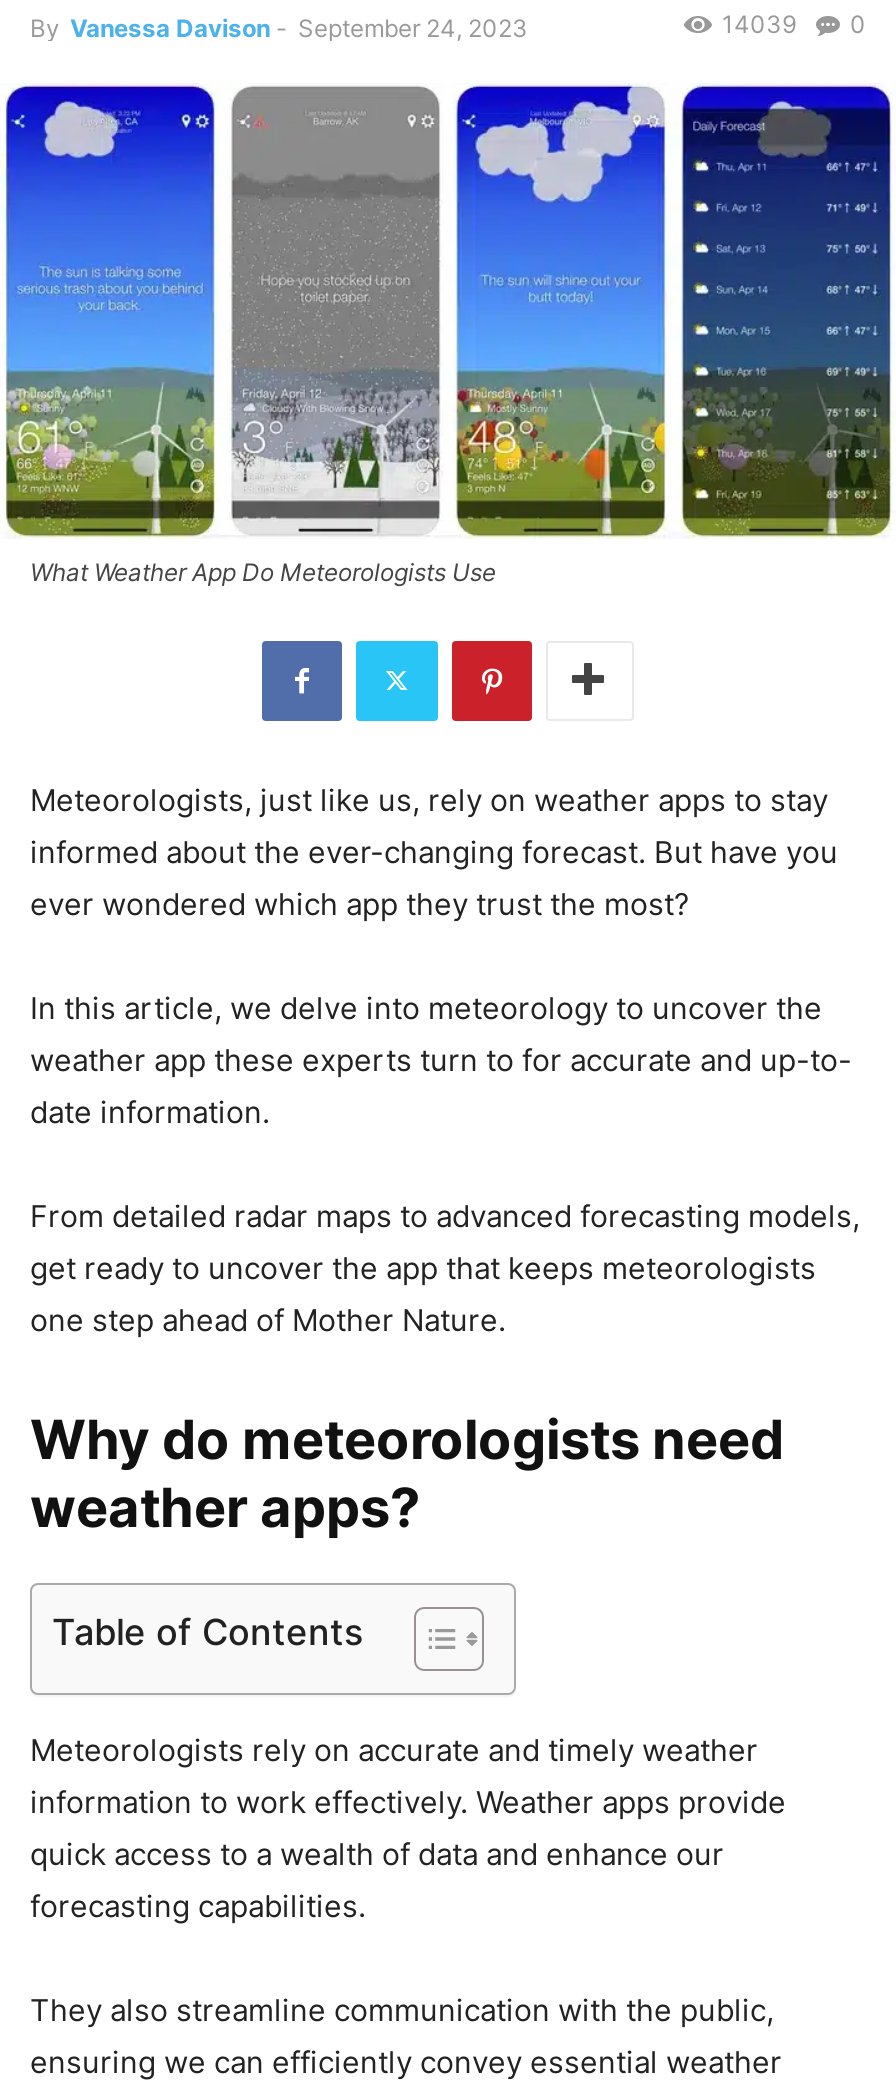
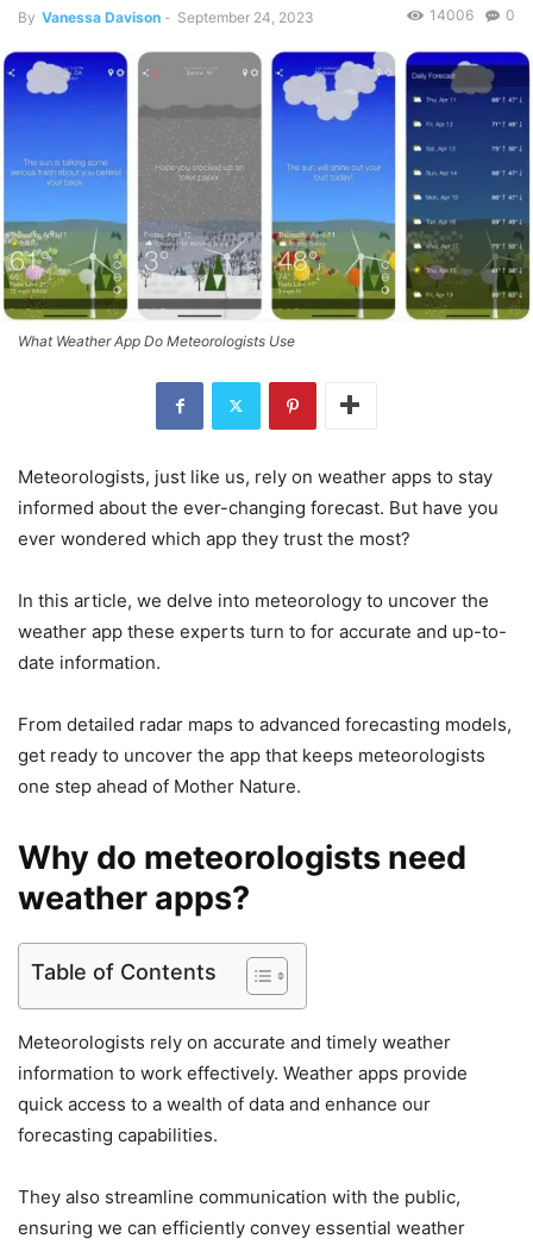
- 14039 0
+ 14006 0
